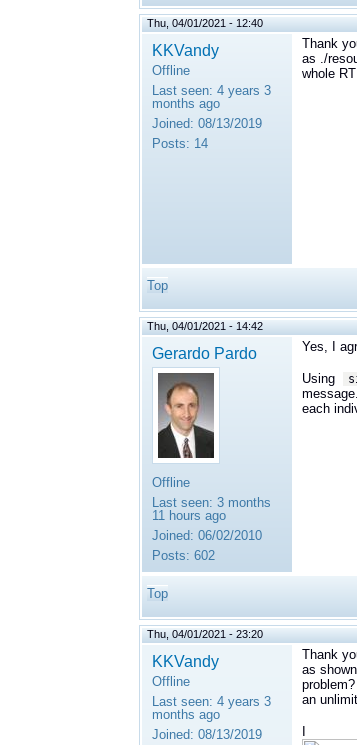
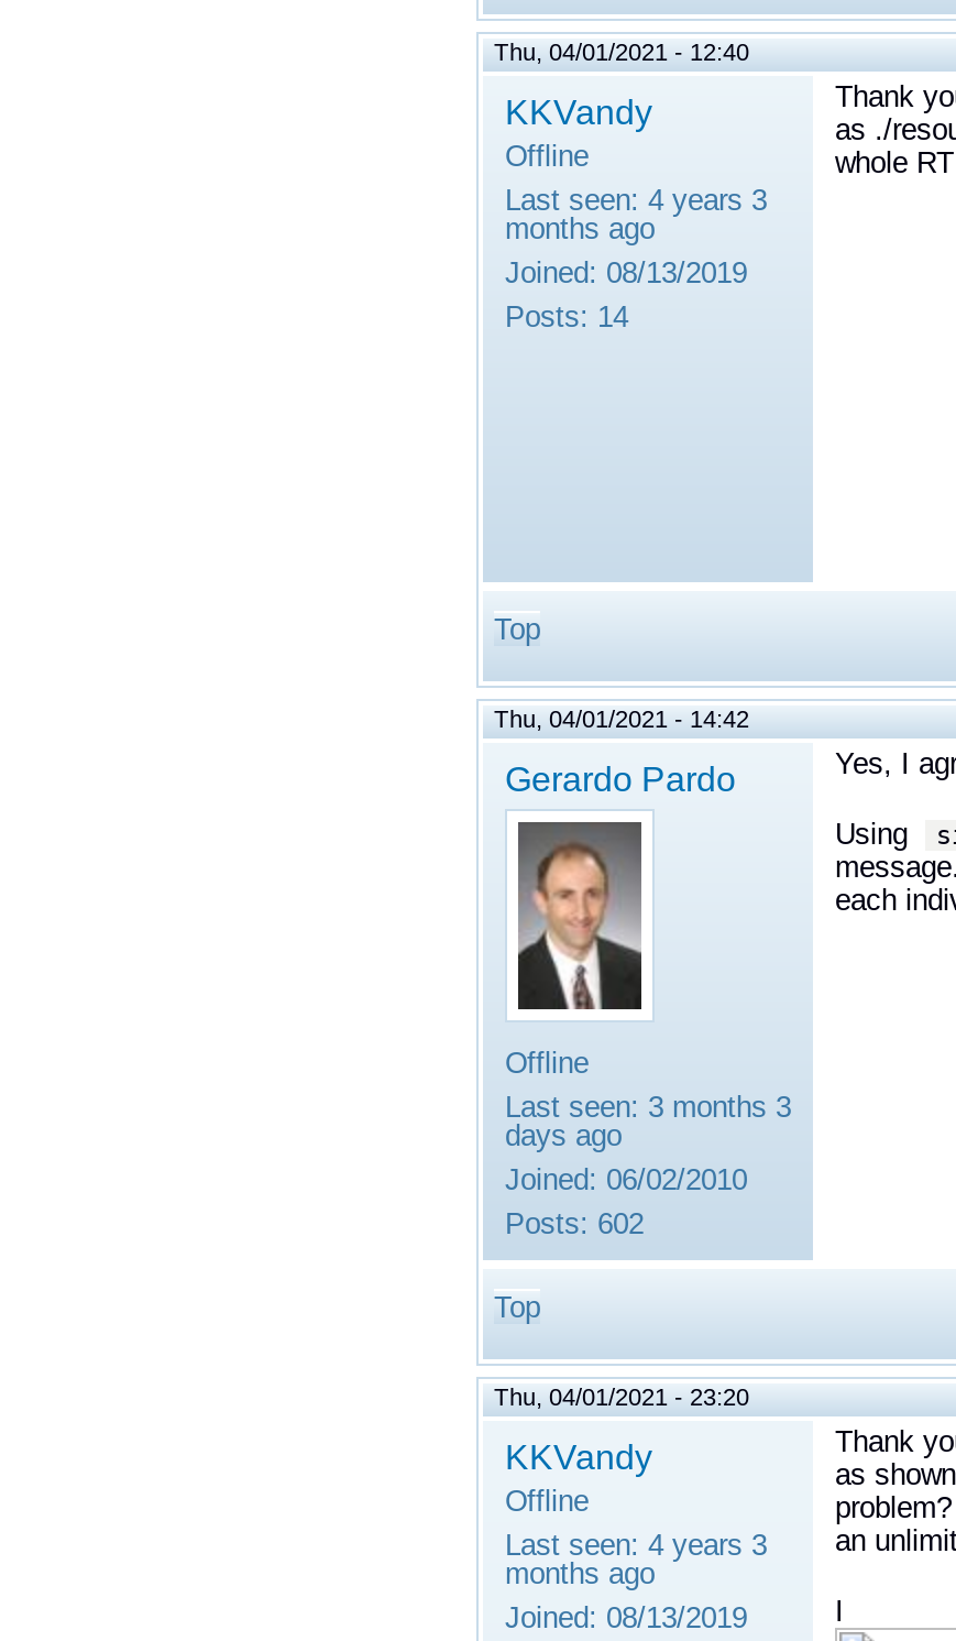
- Last seen: 3 months
- 11 hours ago
+ Last seen: 3 months 3
+ days ago
